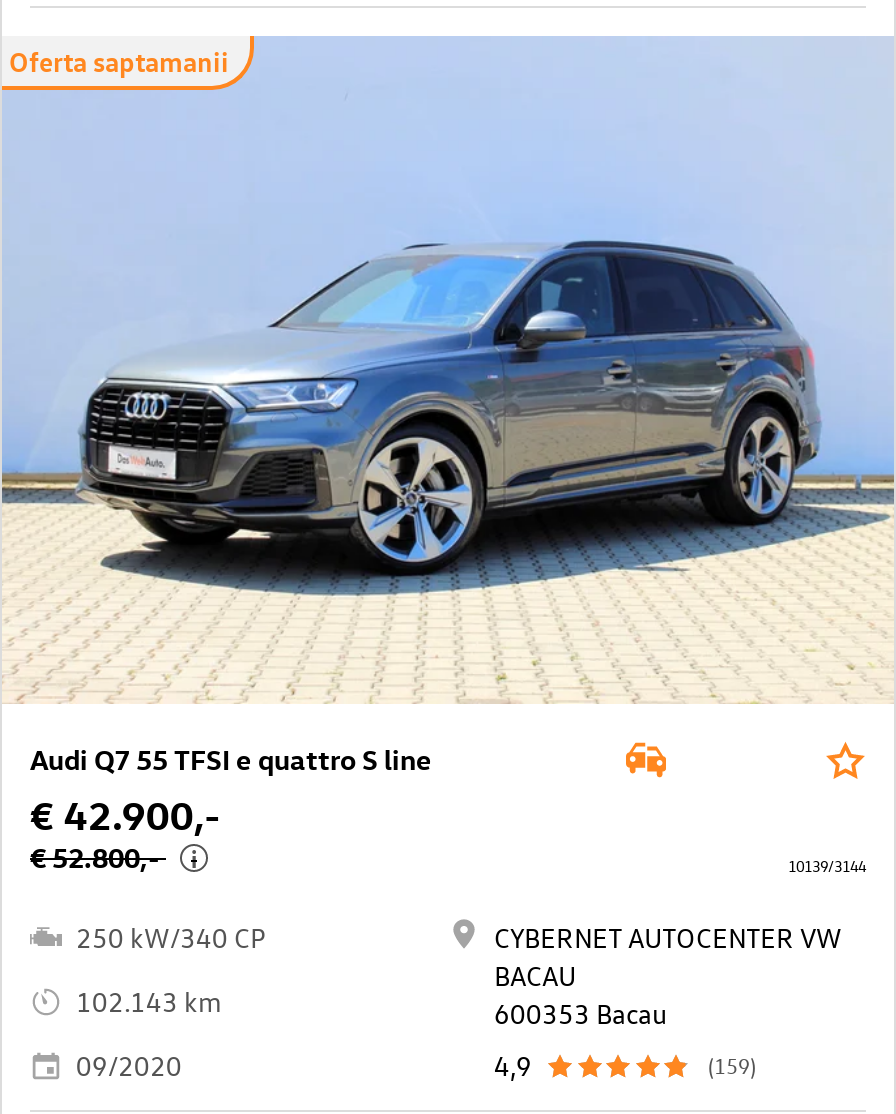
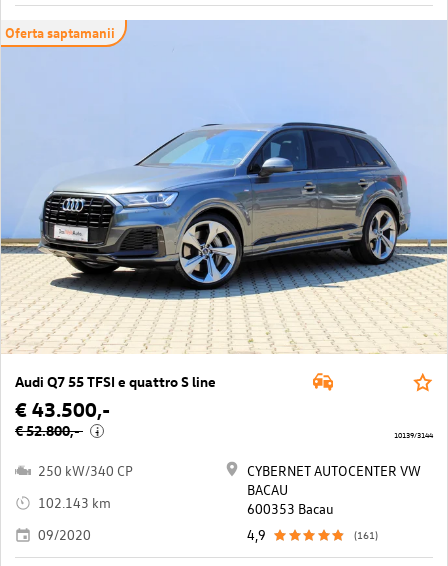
- € 42.900,-
+ € 43.500,-

- (159)
+ (161)
